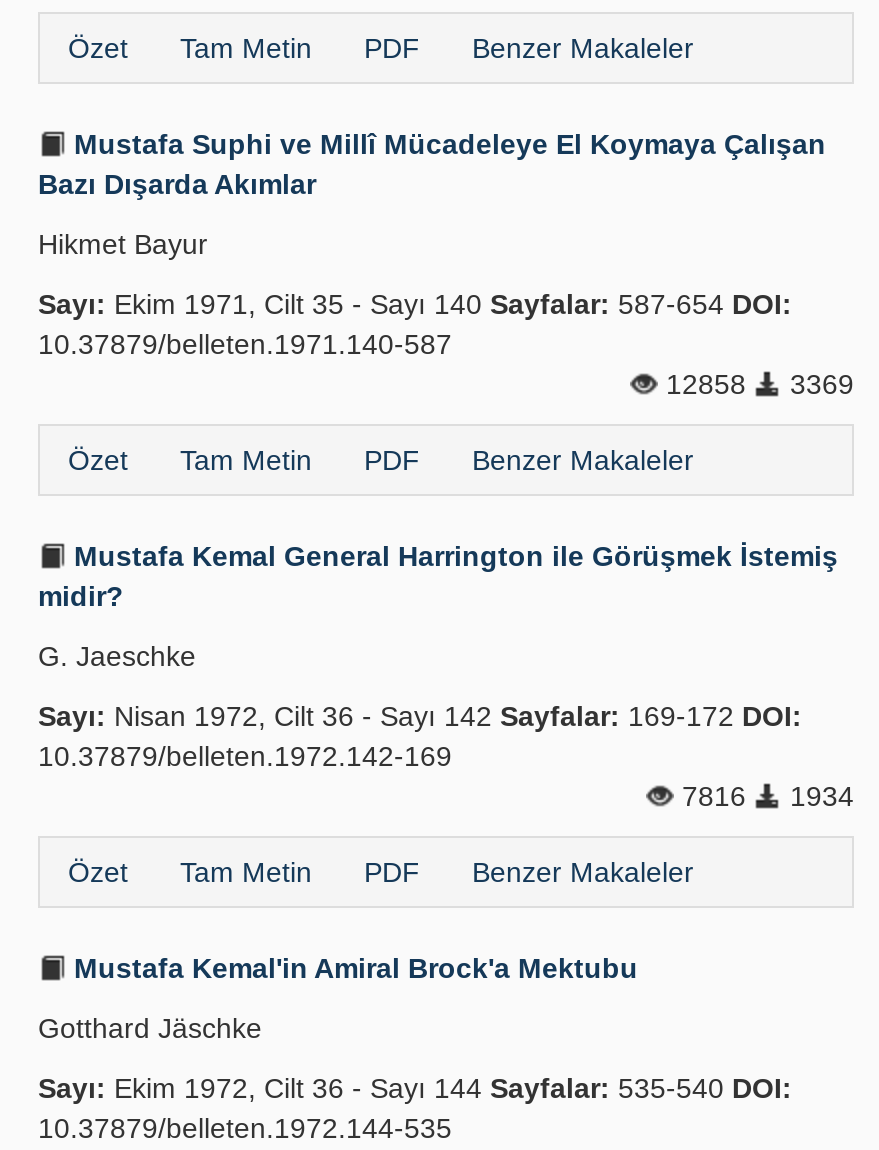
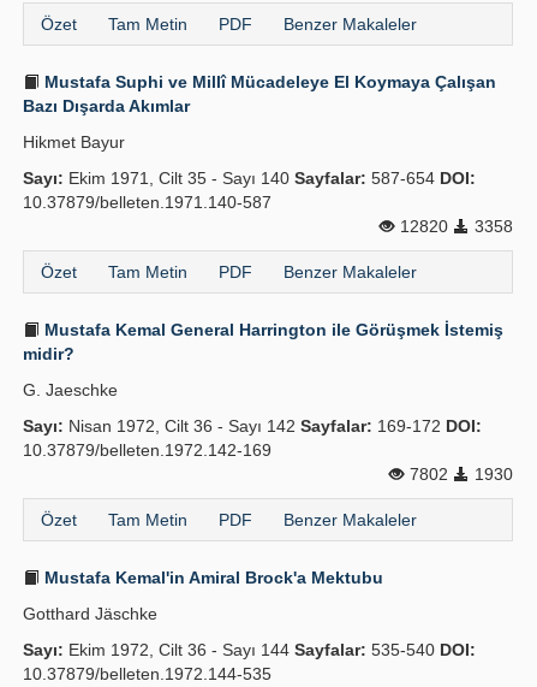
- 12858
+ 12820

- 3369
+ 3358

- 7816
+ 7802

- 1934
+ 1930
